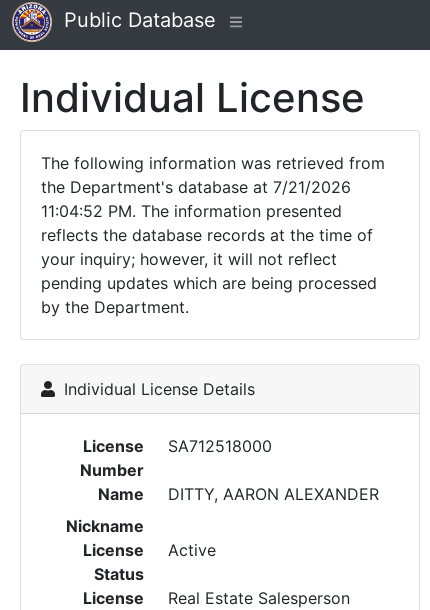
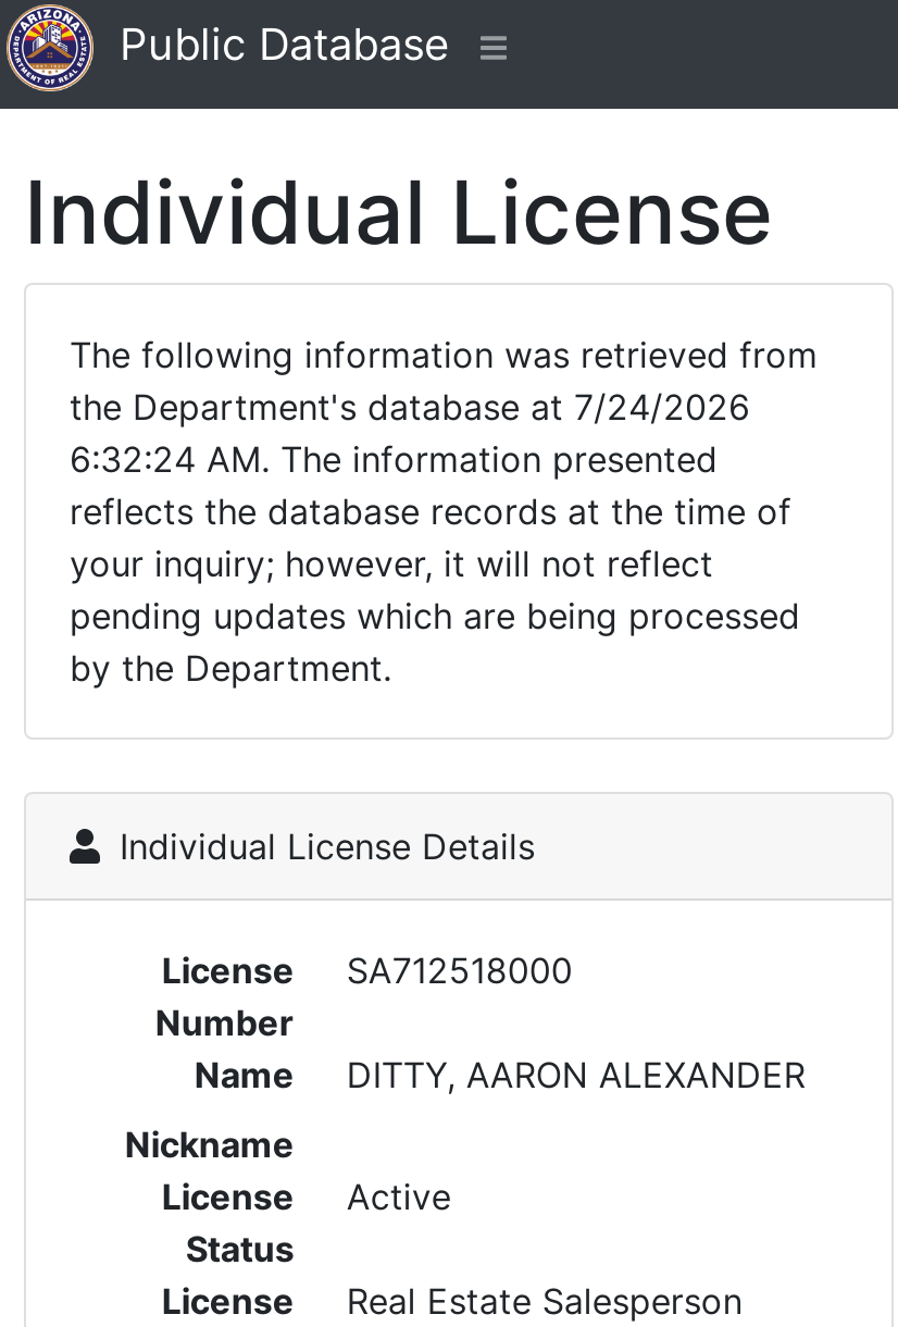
- the Department's database at 7/21/2026
+ the Department's database at 7/24/2026

- 11:04:52 PM. The information presented
+ 6:32:24 AM. The information presented
